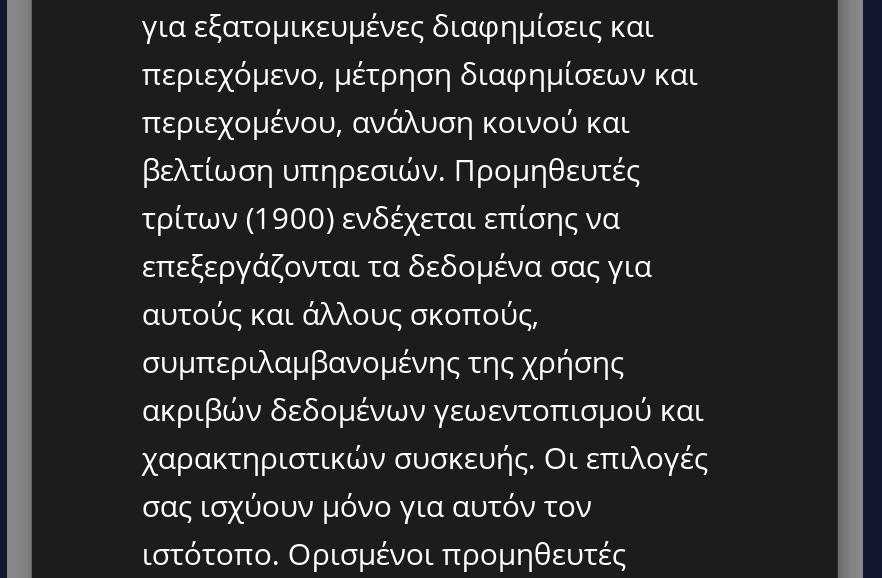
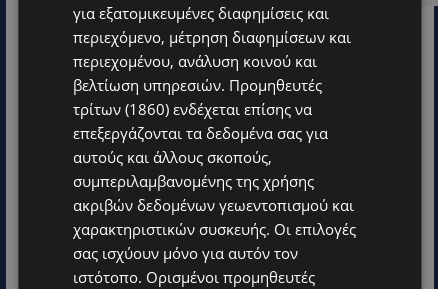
- τρίτων (1900) ενδέχεται επίσης να
+ τρίτων (1860) ενδέχεται επίσης να
